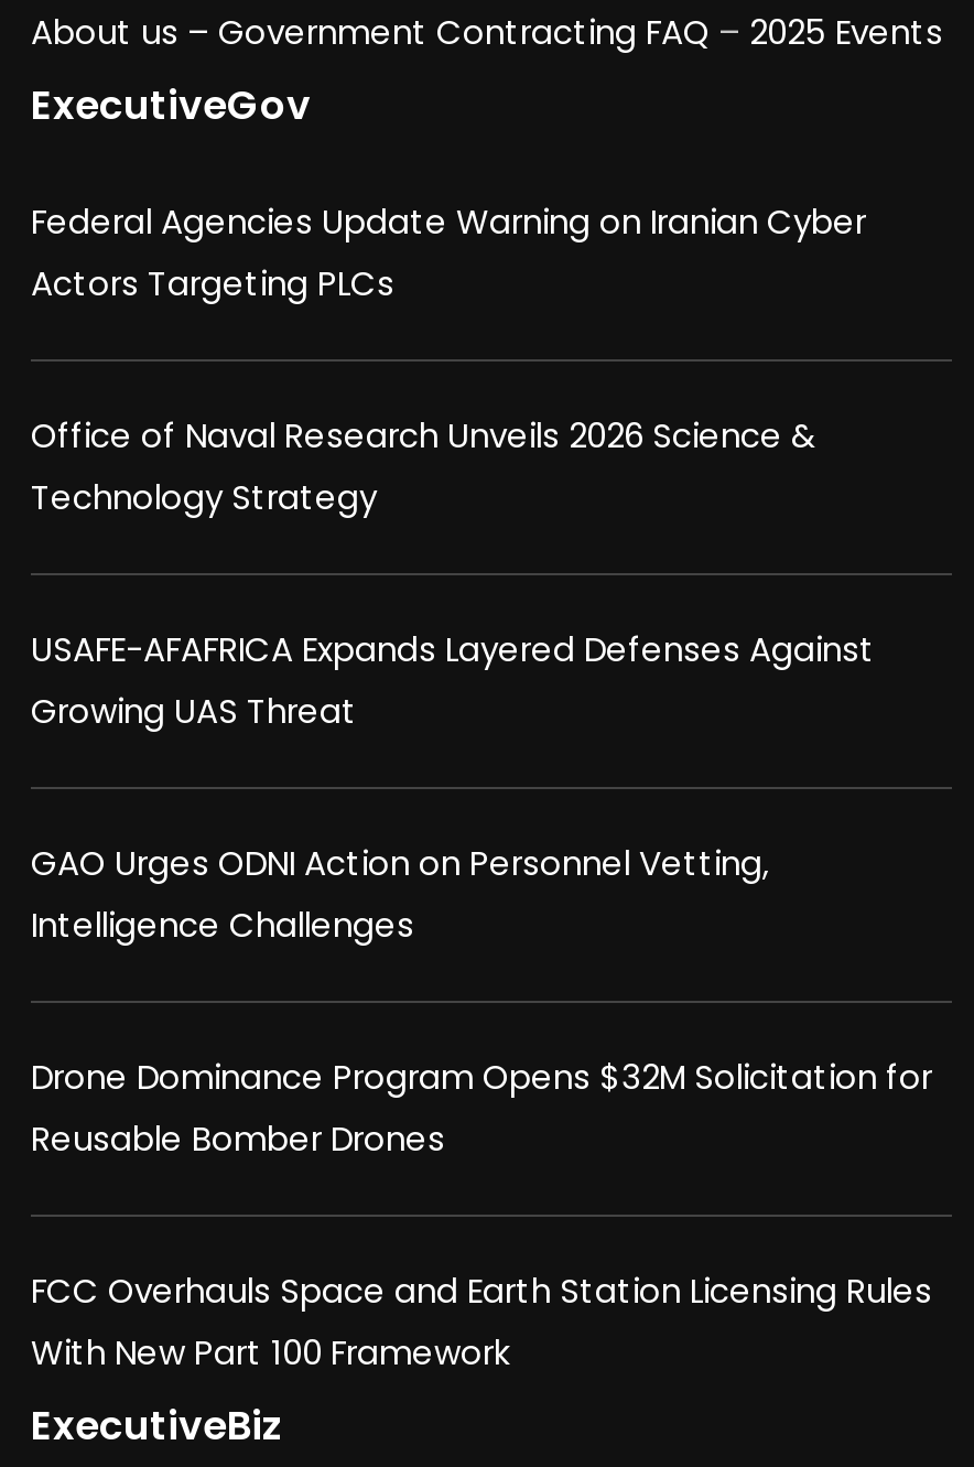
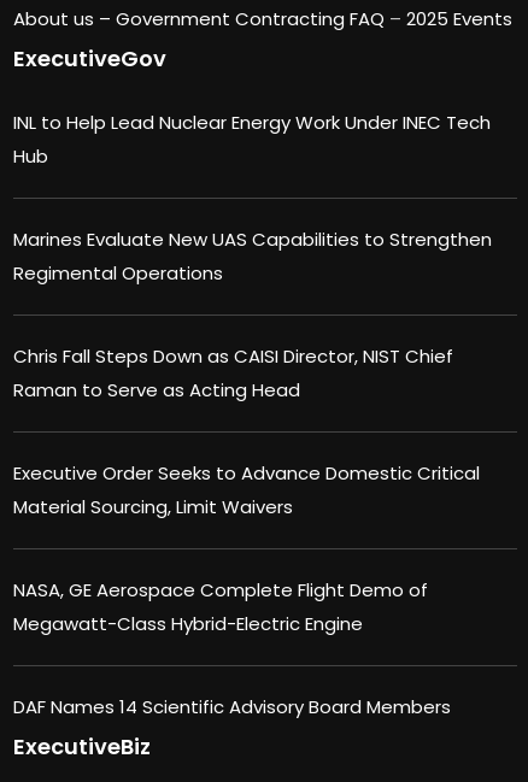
- Federal Agencies Update Warning on Iranian Cyber
- Actors Targeting PLCs
+ INL to Help Lead Nuclear Energy Work Under INEC Tech
+ Hub

- Office of Naval Research Unveils 2026 Science &
- Technology Strategy
+ Marines Evaluate New UAS Capabilities to Strengthen
+ Regimental Operations

- USAFE-AFAFRICA Expands Layered Defenses Against
- Growing UAS Threat
+ Chris Fall Steps Down as CAISI Director, NIST Chief
+ Raman to Serve as Acting Head

- GAO Urges ODNI Action on Personnel Vetting,
- Intelligence Challenges
+ Executive Order Seeks to Advance Domestic Critical
+ Material Sourcing, Limit Waivers

- Drone Dominance Program Opens $32M Solicitation for
- Reusable Bomber Drones
+ NASA, GE Aerospace Complete Flight Demo of
+ Megawatt-Class Hybrid-Electric Engine

- FCC Overhauls Space and Earth Station Licensing Rules
- With New Part 100 Framework
+ DAF Names 14 Scientific Advisory Board Members
